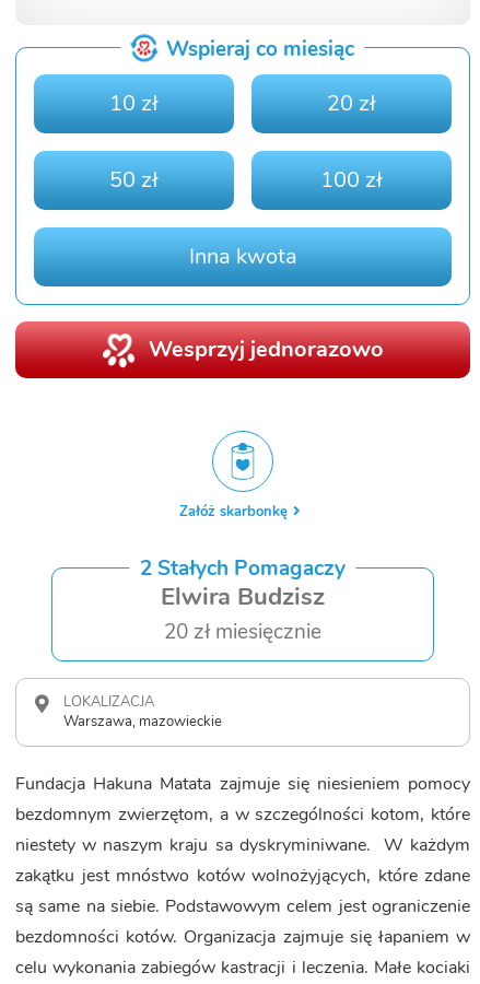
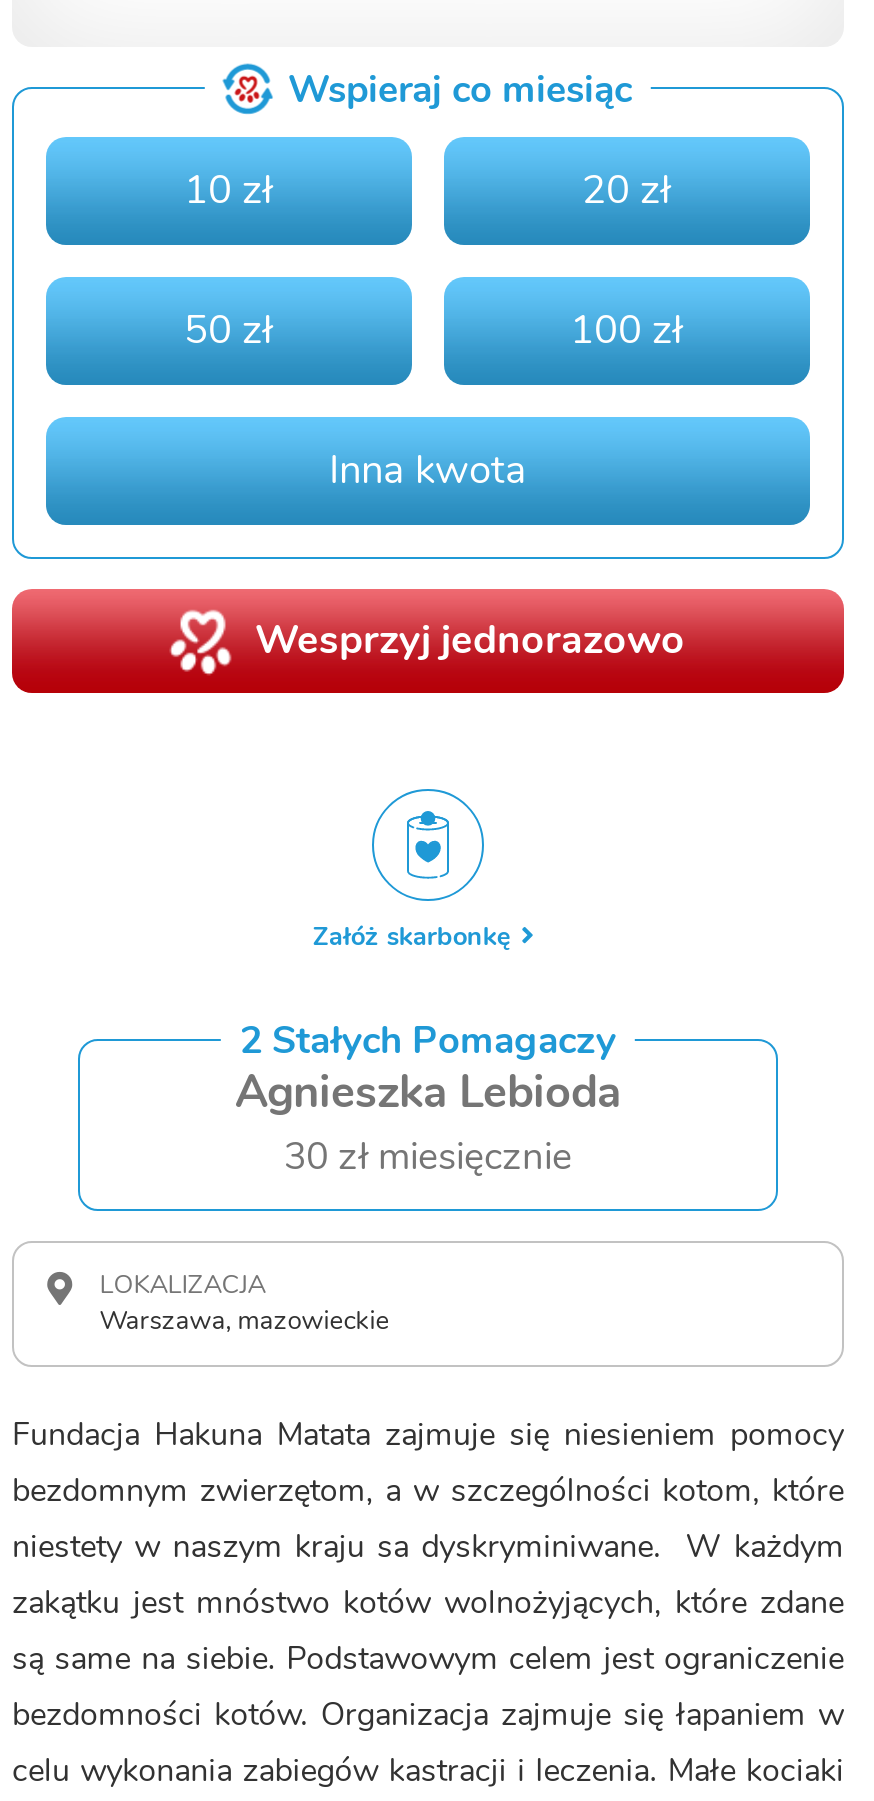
- Elwira Budzisz
- 20 zł miesięcznie
+ Agnieszka Lebioda
+ 30 zł miesięcznie
